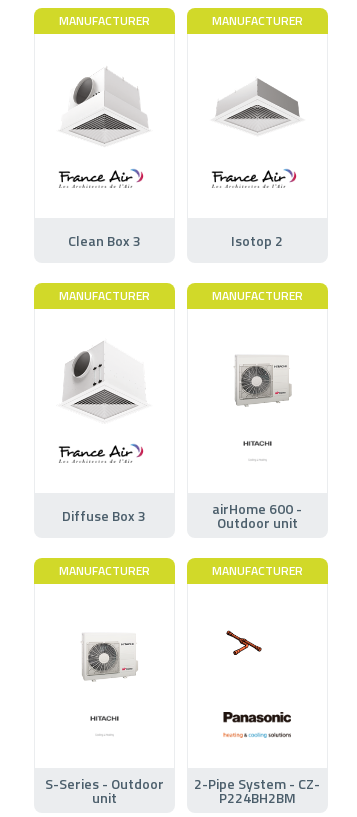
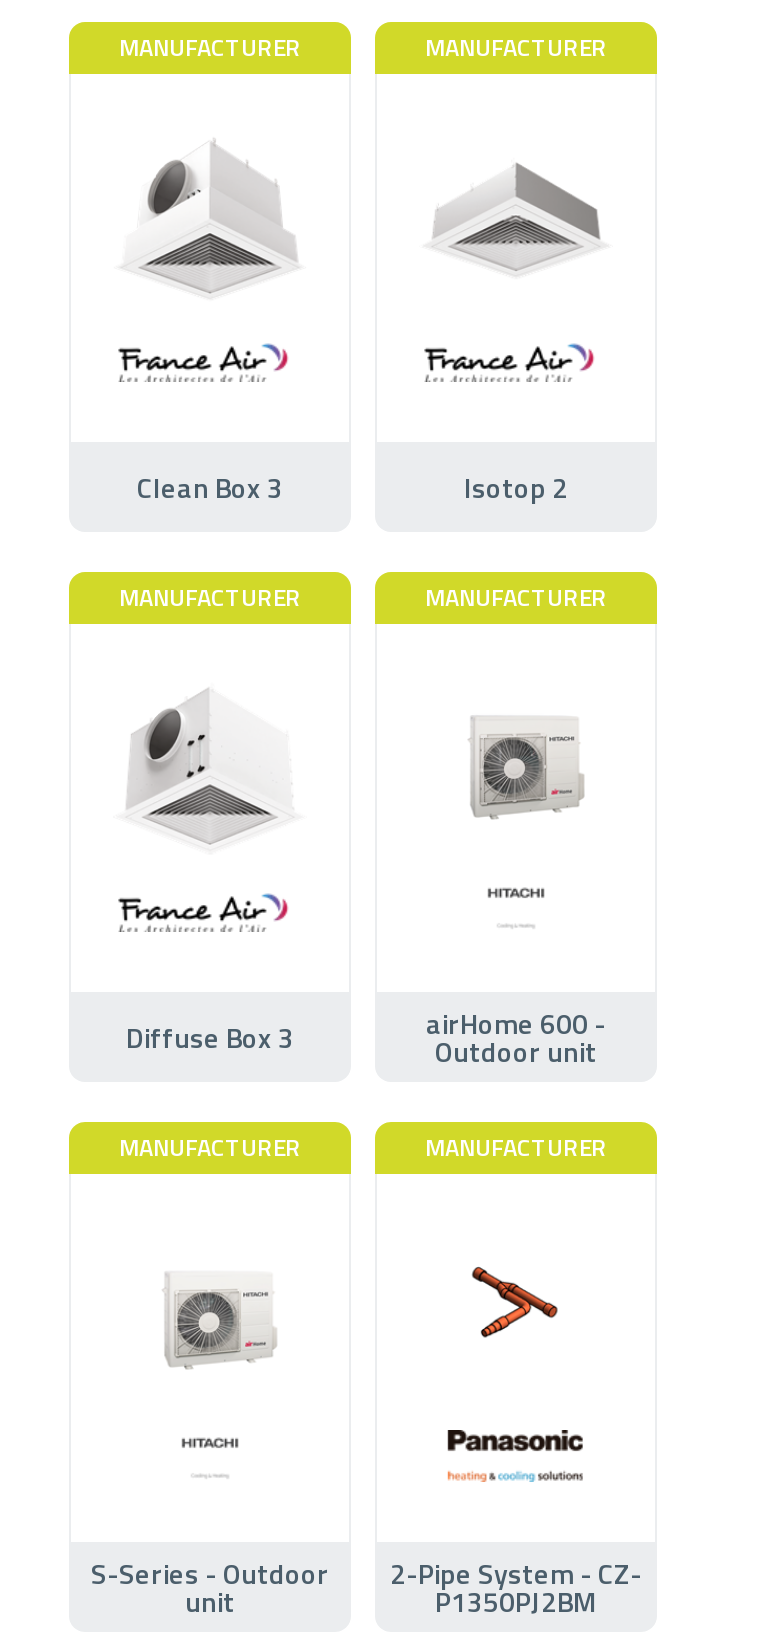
- [image]
+ [image]

- P224BH2BM
+ P1350PJ2BM
